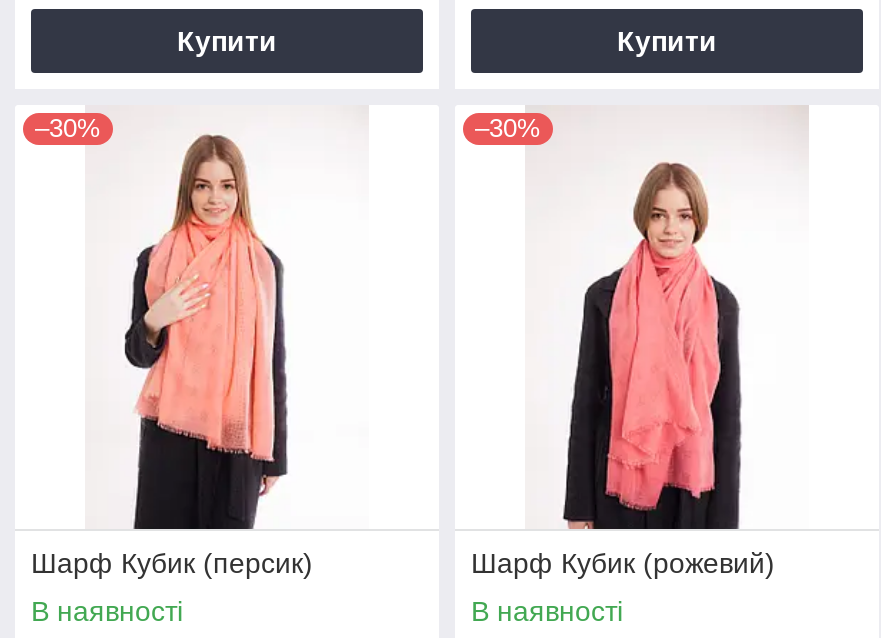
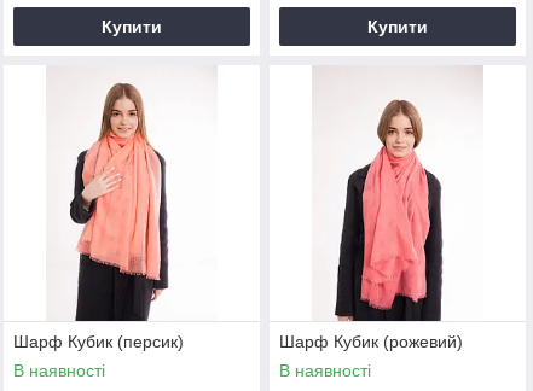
- –30%

- –30%
